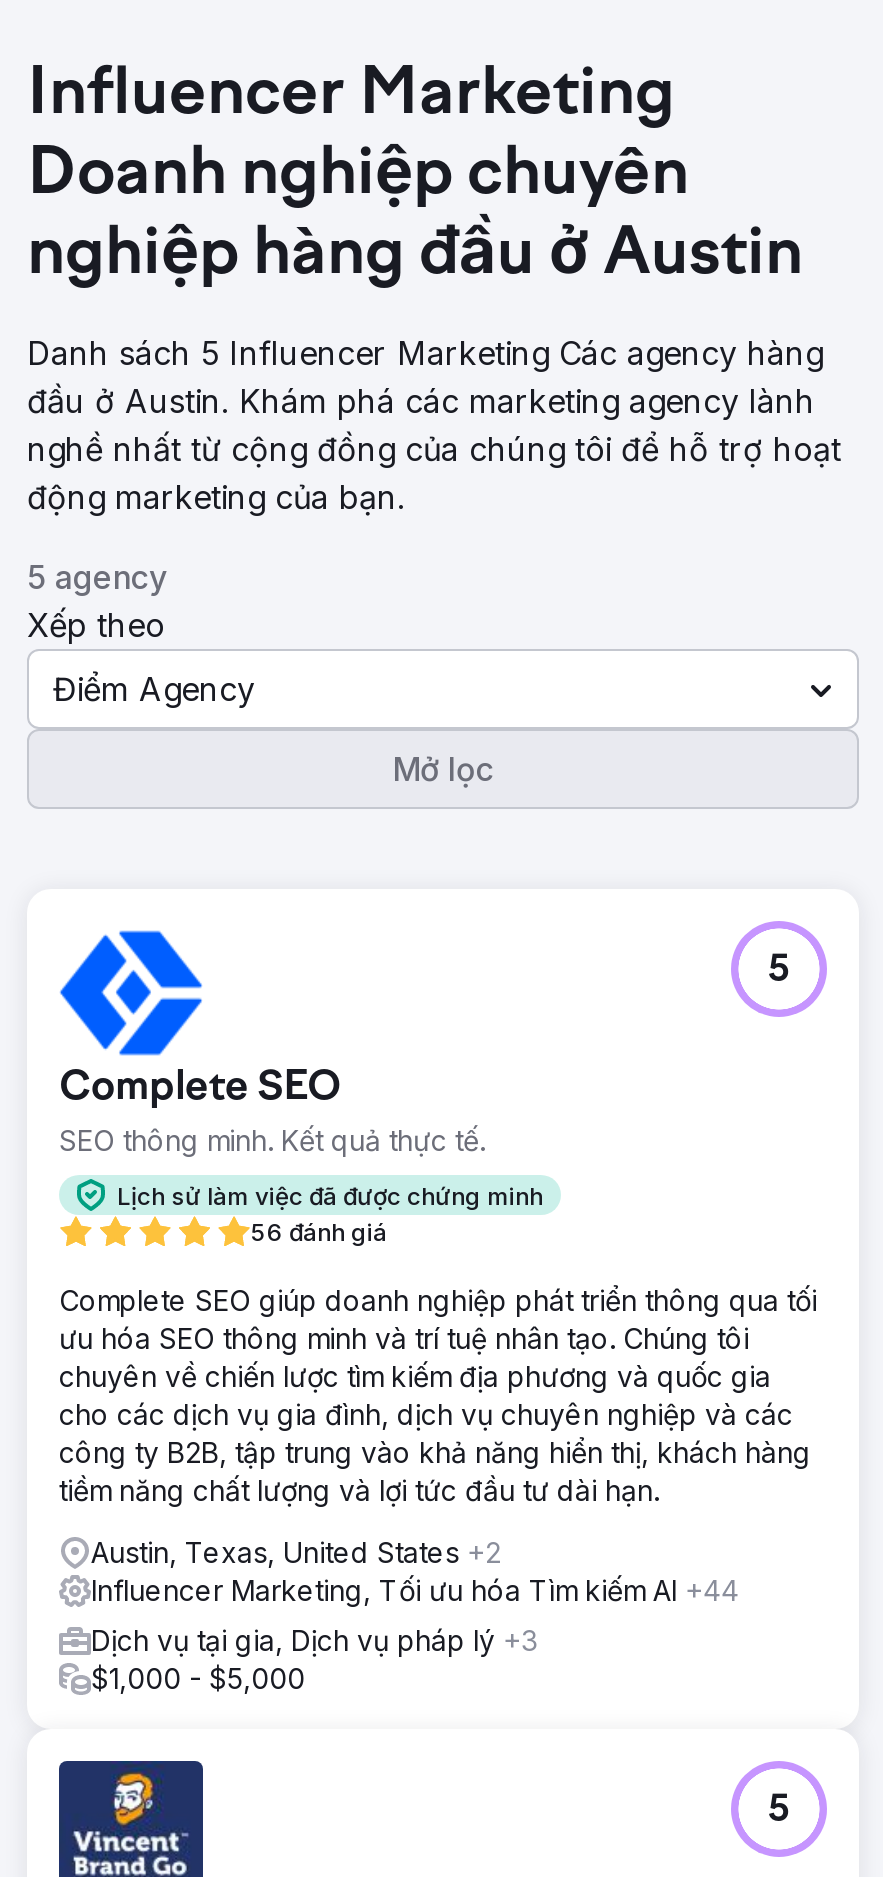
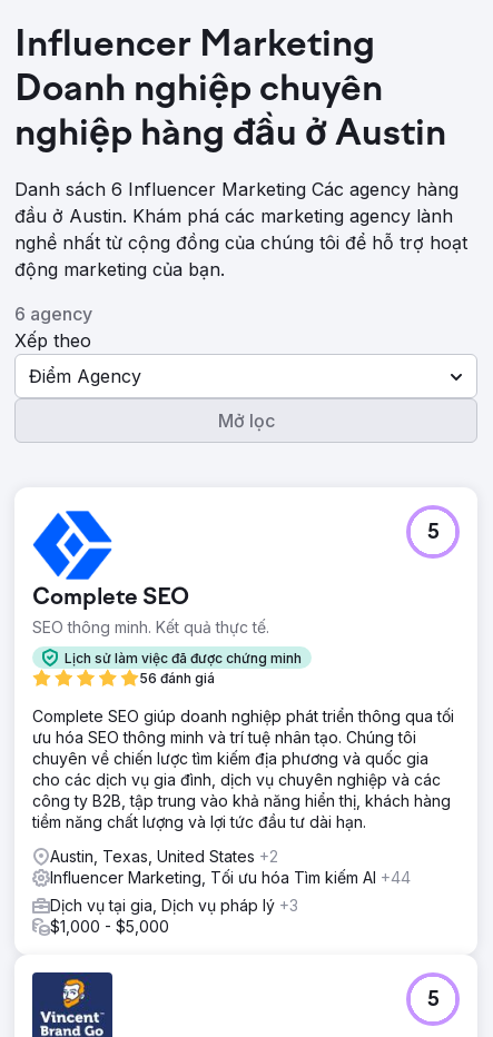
- Danh sách 5 Influencer Marketing Các agency hàng
+ Danh sách 6 Influencer Marketing Các agency hàng

- 5 agency
+ 6 agency
